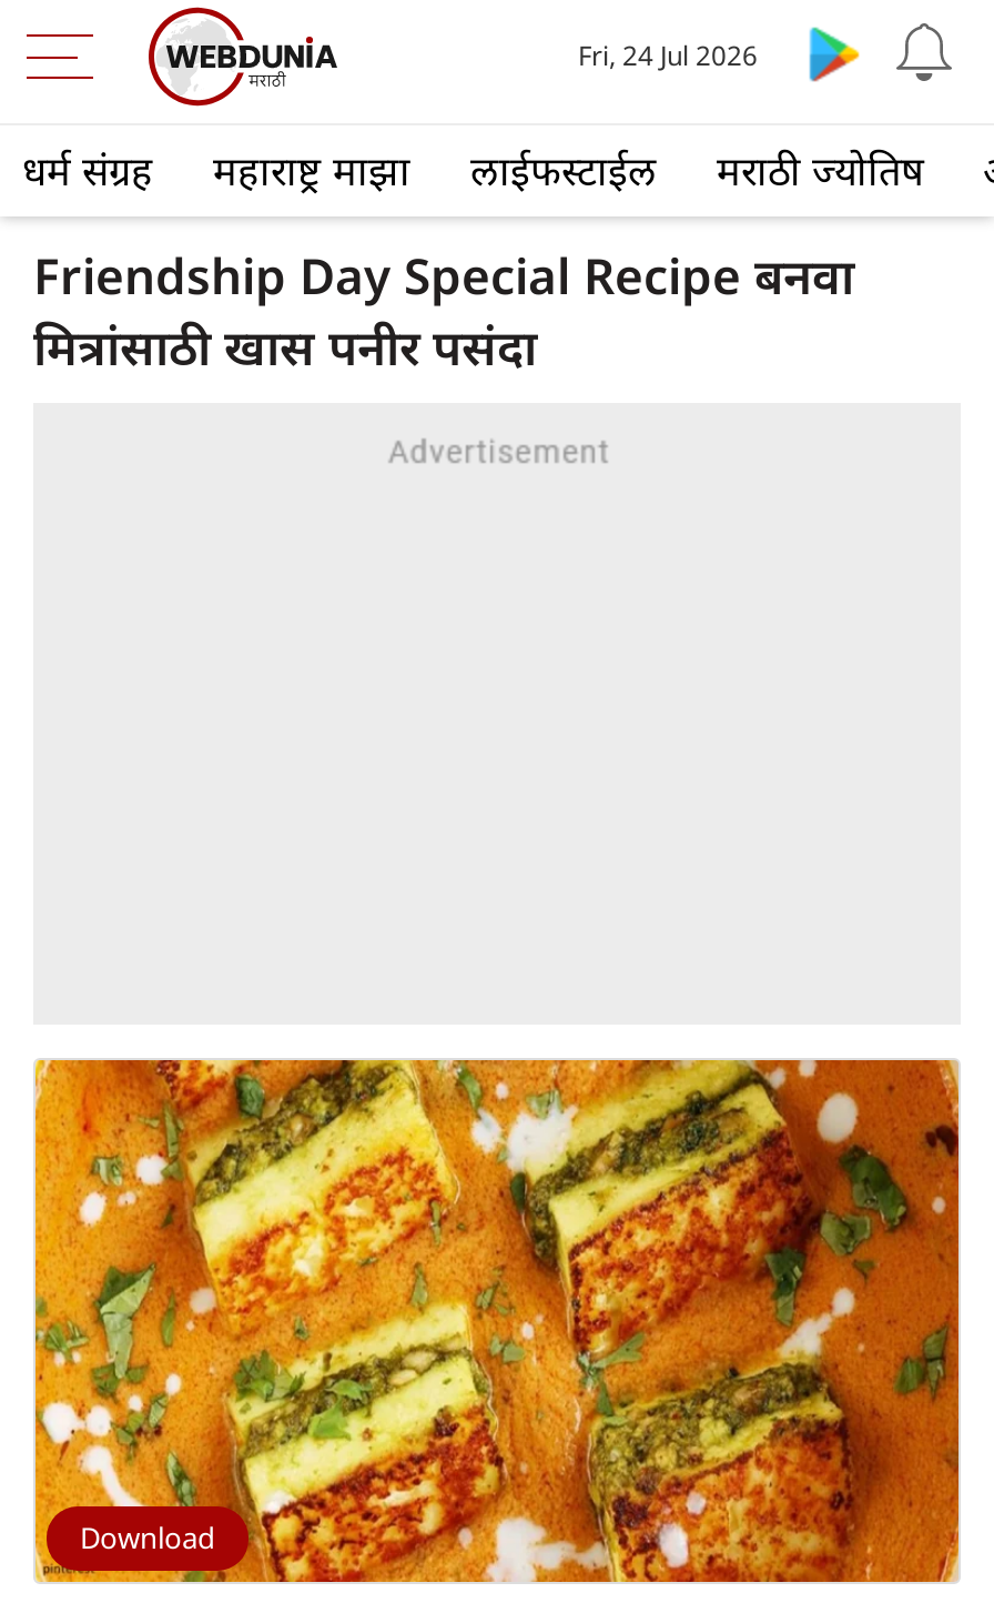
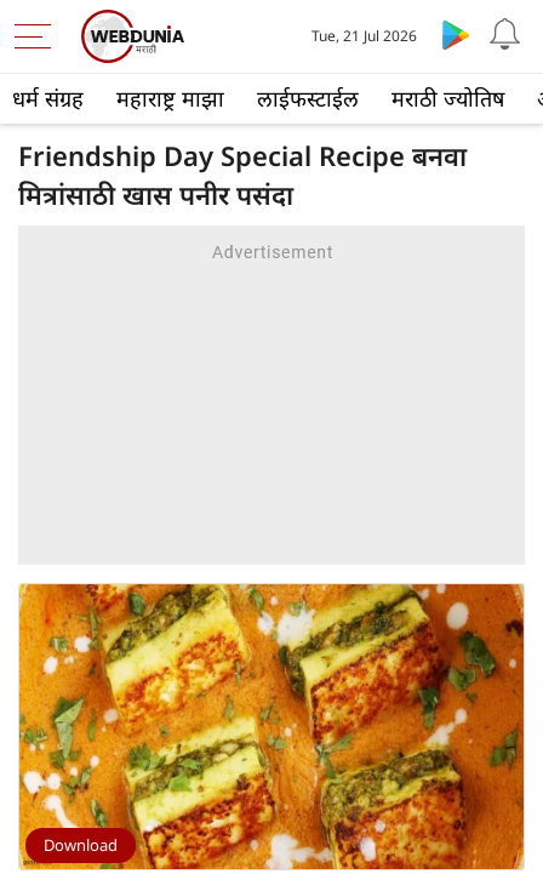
- Fri, 24 Jul 2026
+ Tue, 21 Jul 2026
